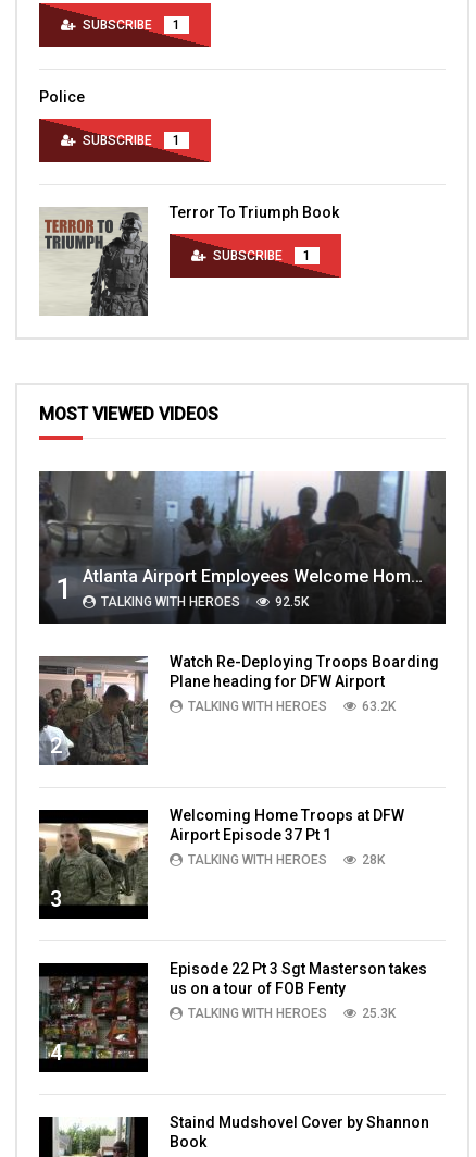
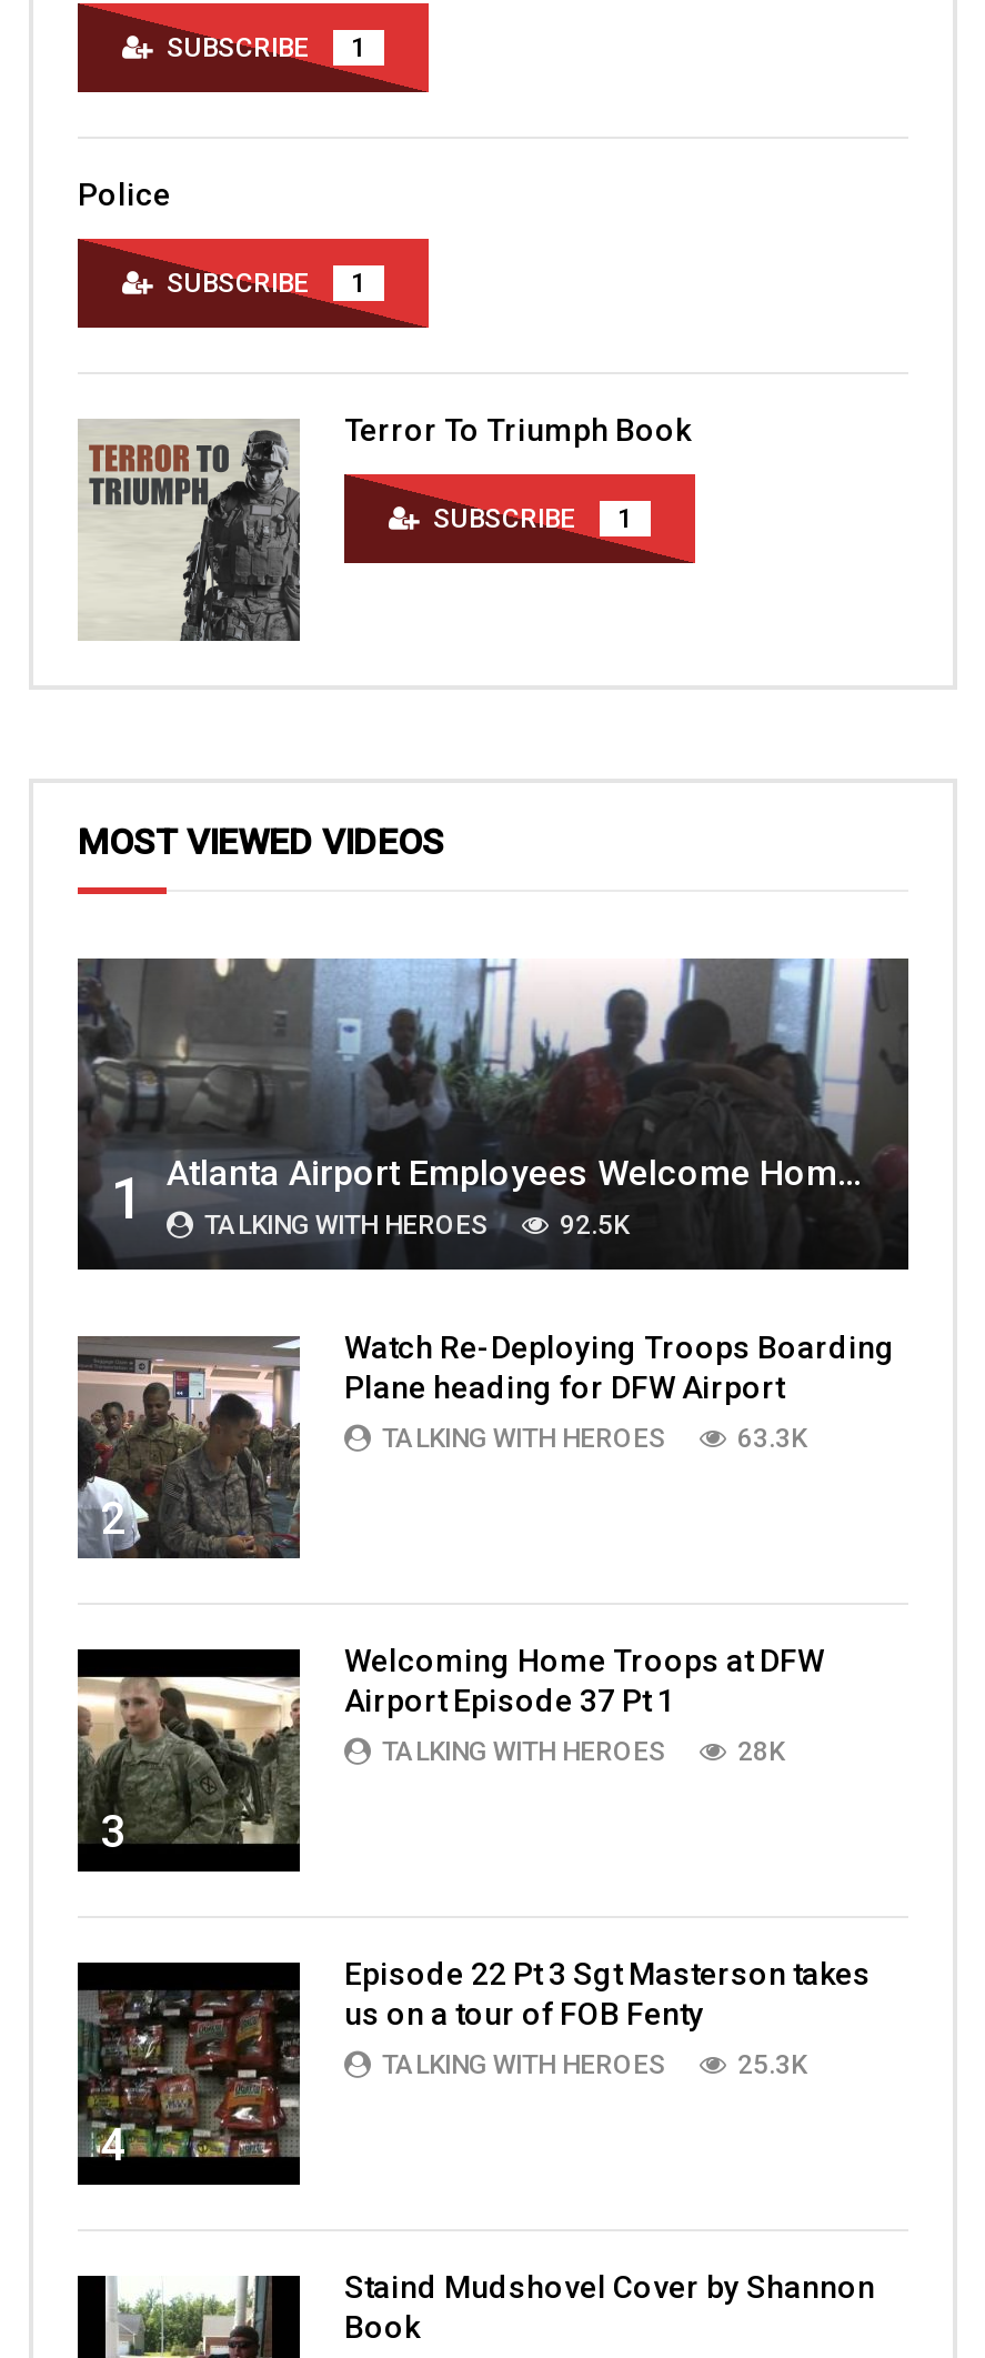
- 63.2K
+ 63.3K
